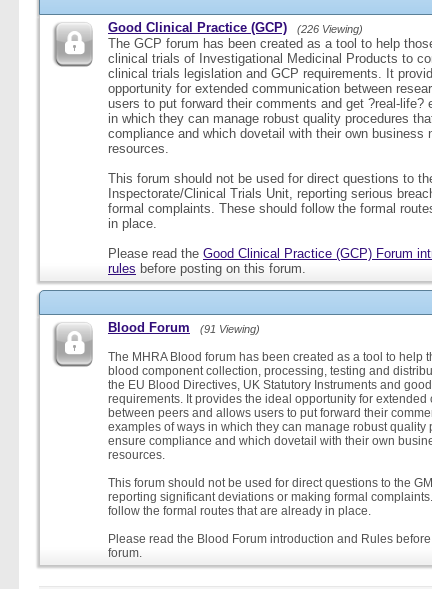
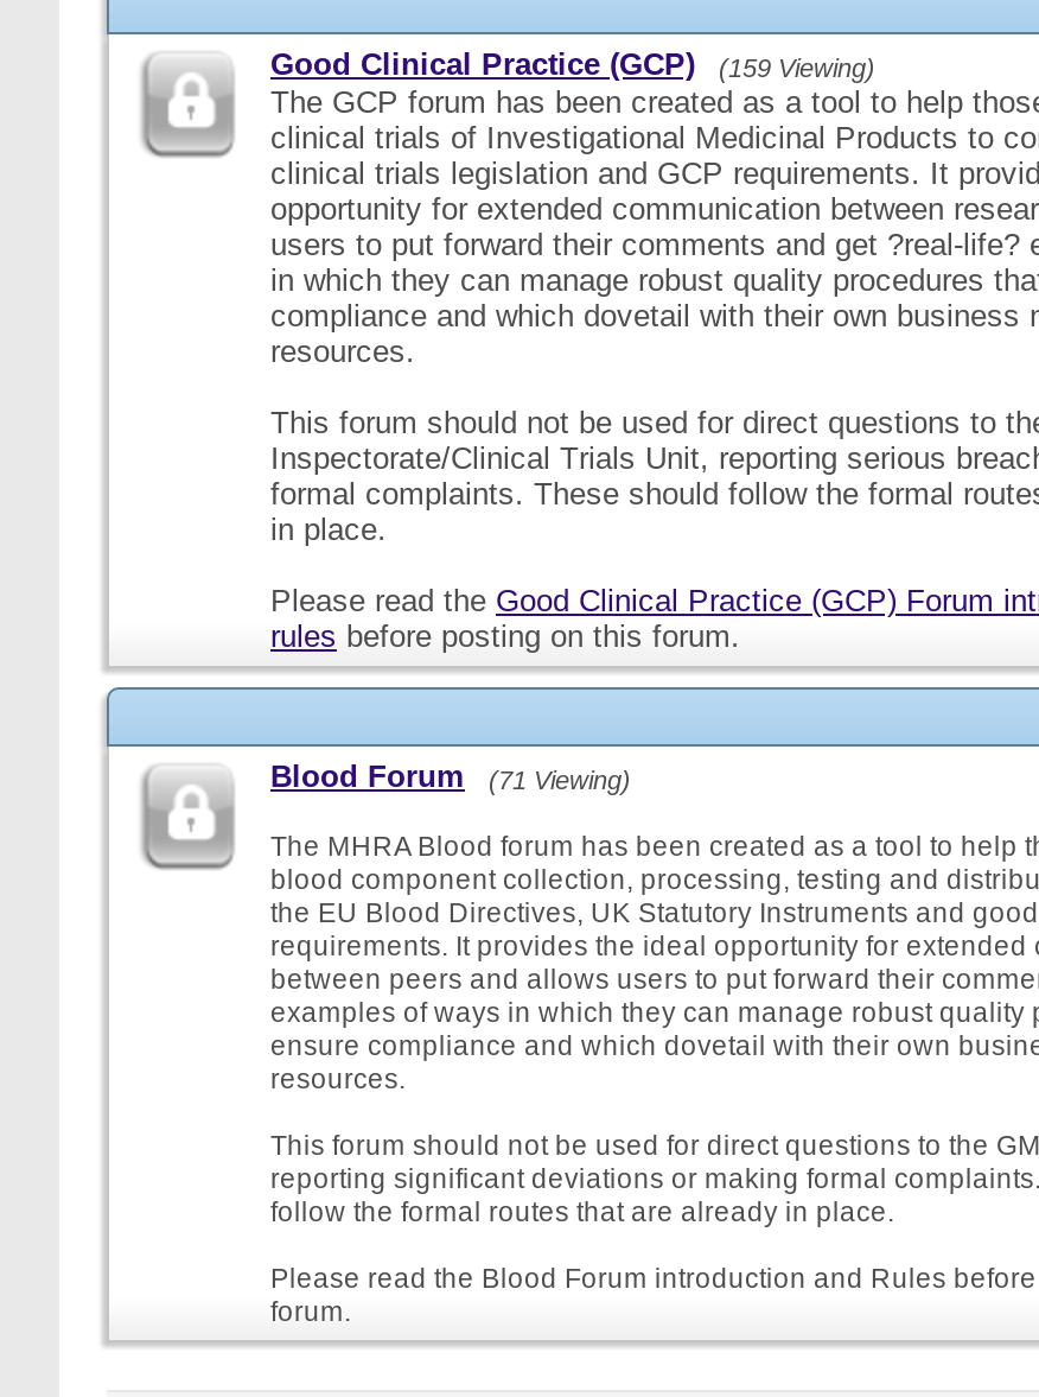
- Good Clinical Practice (GCP) (226 Viewing)
+ Good Clinical Practice (GCP) (159 Viewing)

- Blood Forum (91 Viewing)
+ Blood Forum (71 Viewing)
